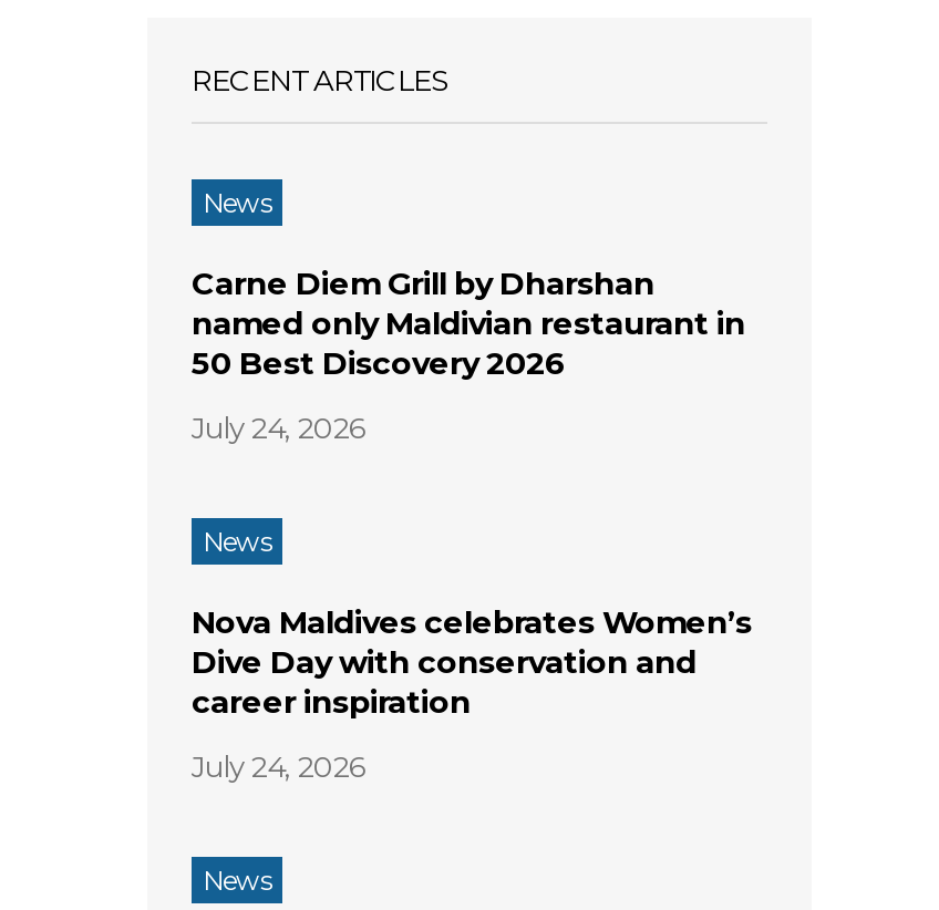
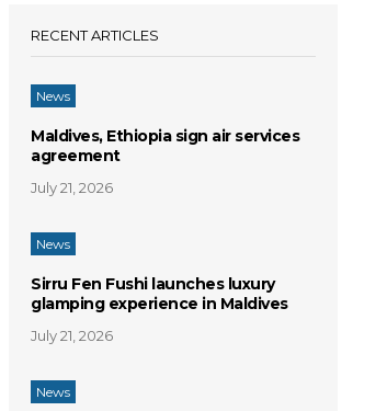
- Carne Diem Grill by Dharshan
- named only Maldivian restaurant in
- 50 Best Discovery 2026
+ Maldives, Ethiopia sign air services
+ agreement

- July 24, 2026
+ July 21, 2026

- Nova Maldives celebrates Women’s
- Dive Day with conservation and
- career inspiration
+ Sirru Fen Fushi launches luxury
+ glamping experience in Maldives

- July 24, 2026
+ July 21, 2026
